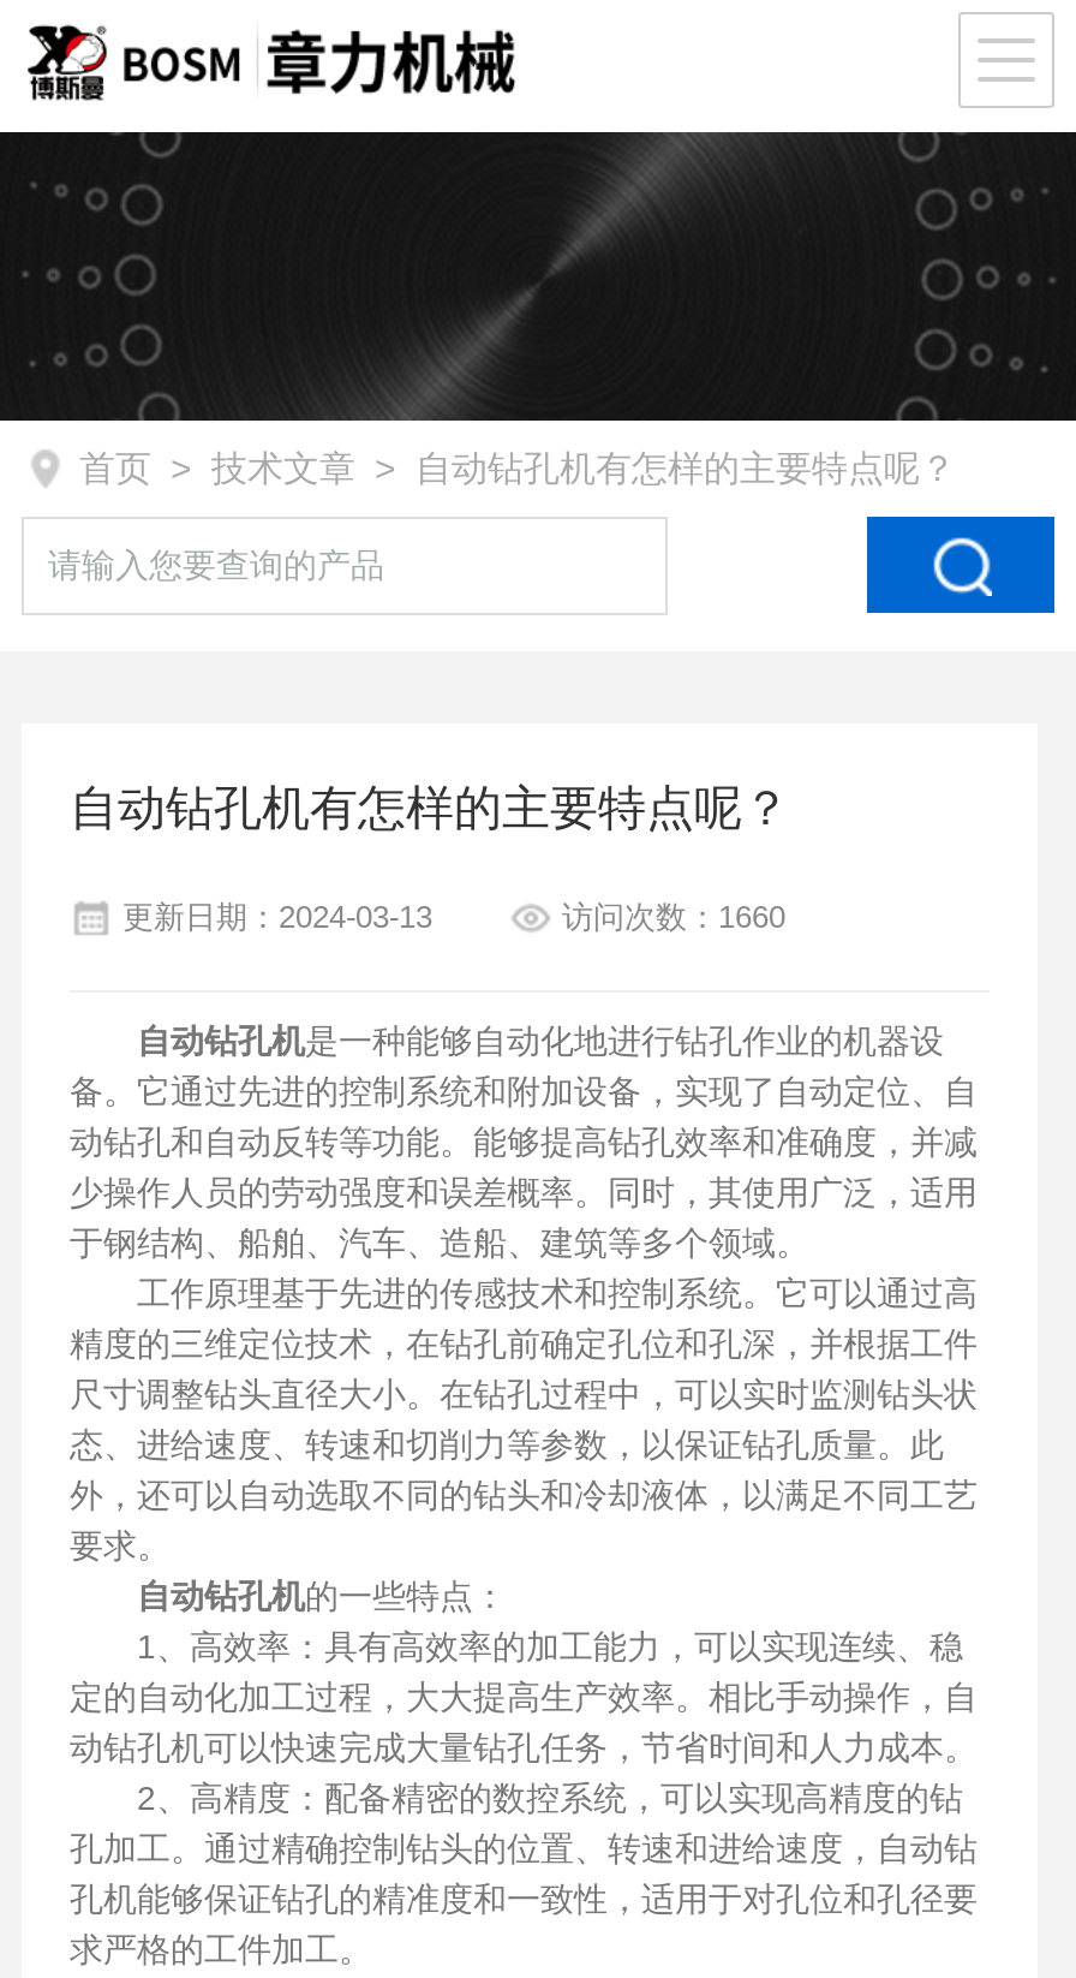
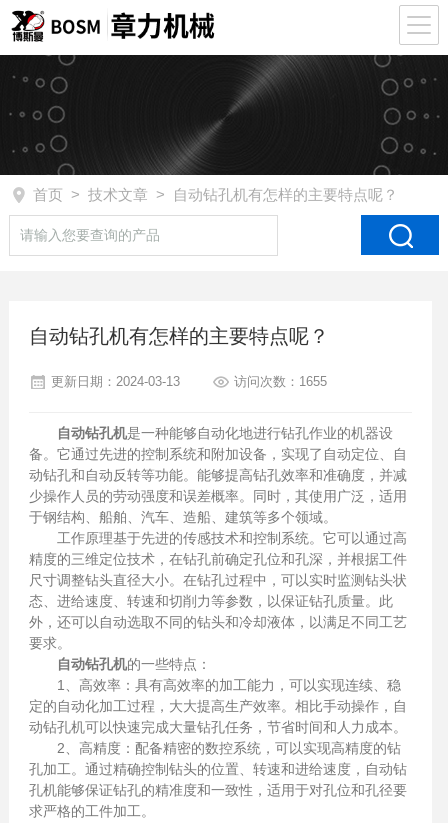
- 访问次数：1660
+ 访问次数：1655
